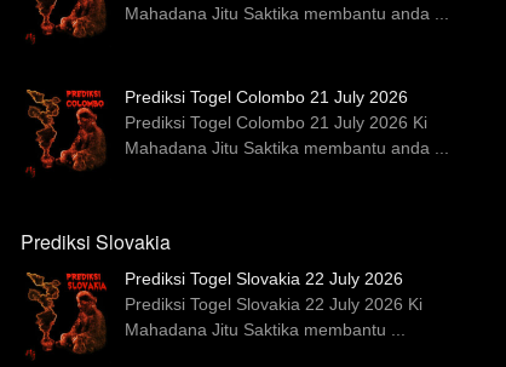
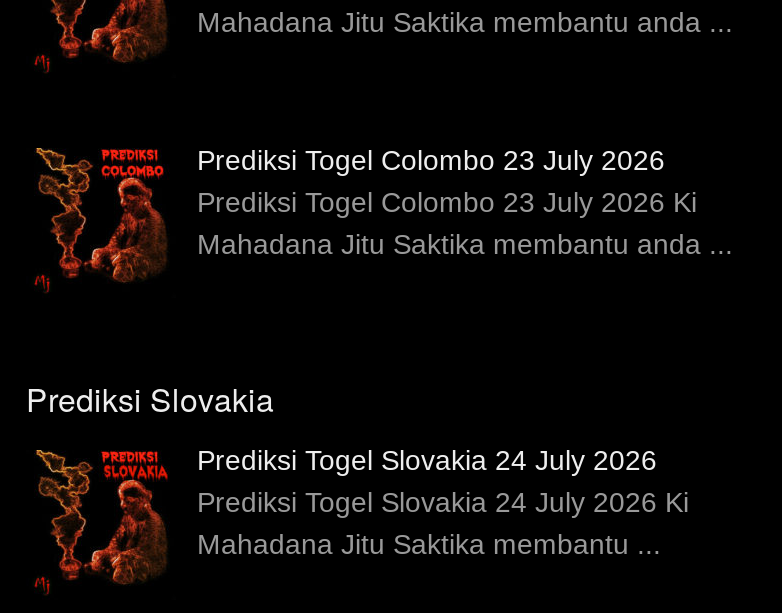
- Prediksi Togel Colombo 21 July 2026
+ Prediksi Togel Colombo 23 July 2026

- Prediksi Togel Colombo 21 July 2026 Ki
+ Prediksi Togel Colombo 23 July 2026 Ki

- Prediksi Togel Slovakia 22 July 2026
+ Prediksi Togel Slovakia 24 July 2026

- Prediksi Togel Slovakia 22 July 2026 Ki
+ Prediksi Togel Slovakia 24 July 2026 Ki
